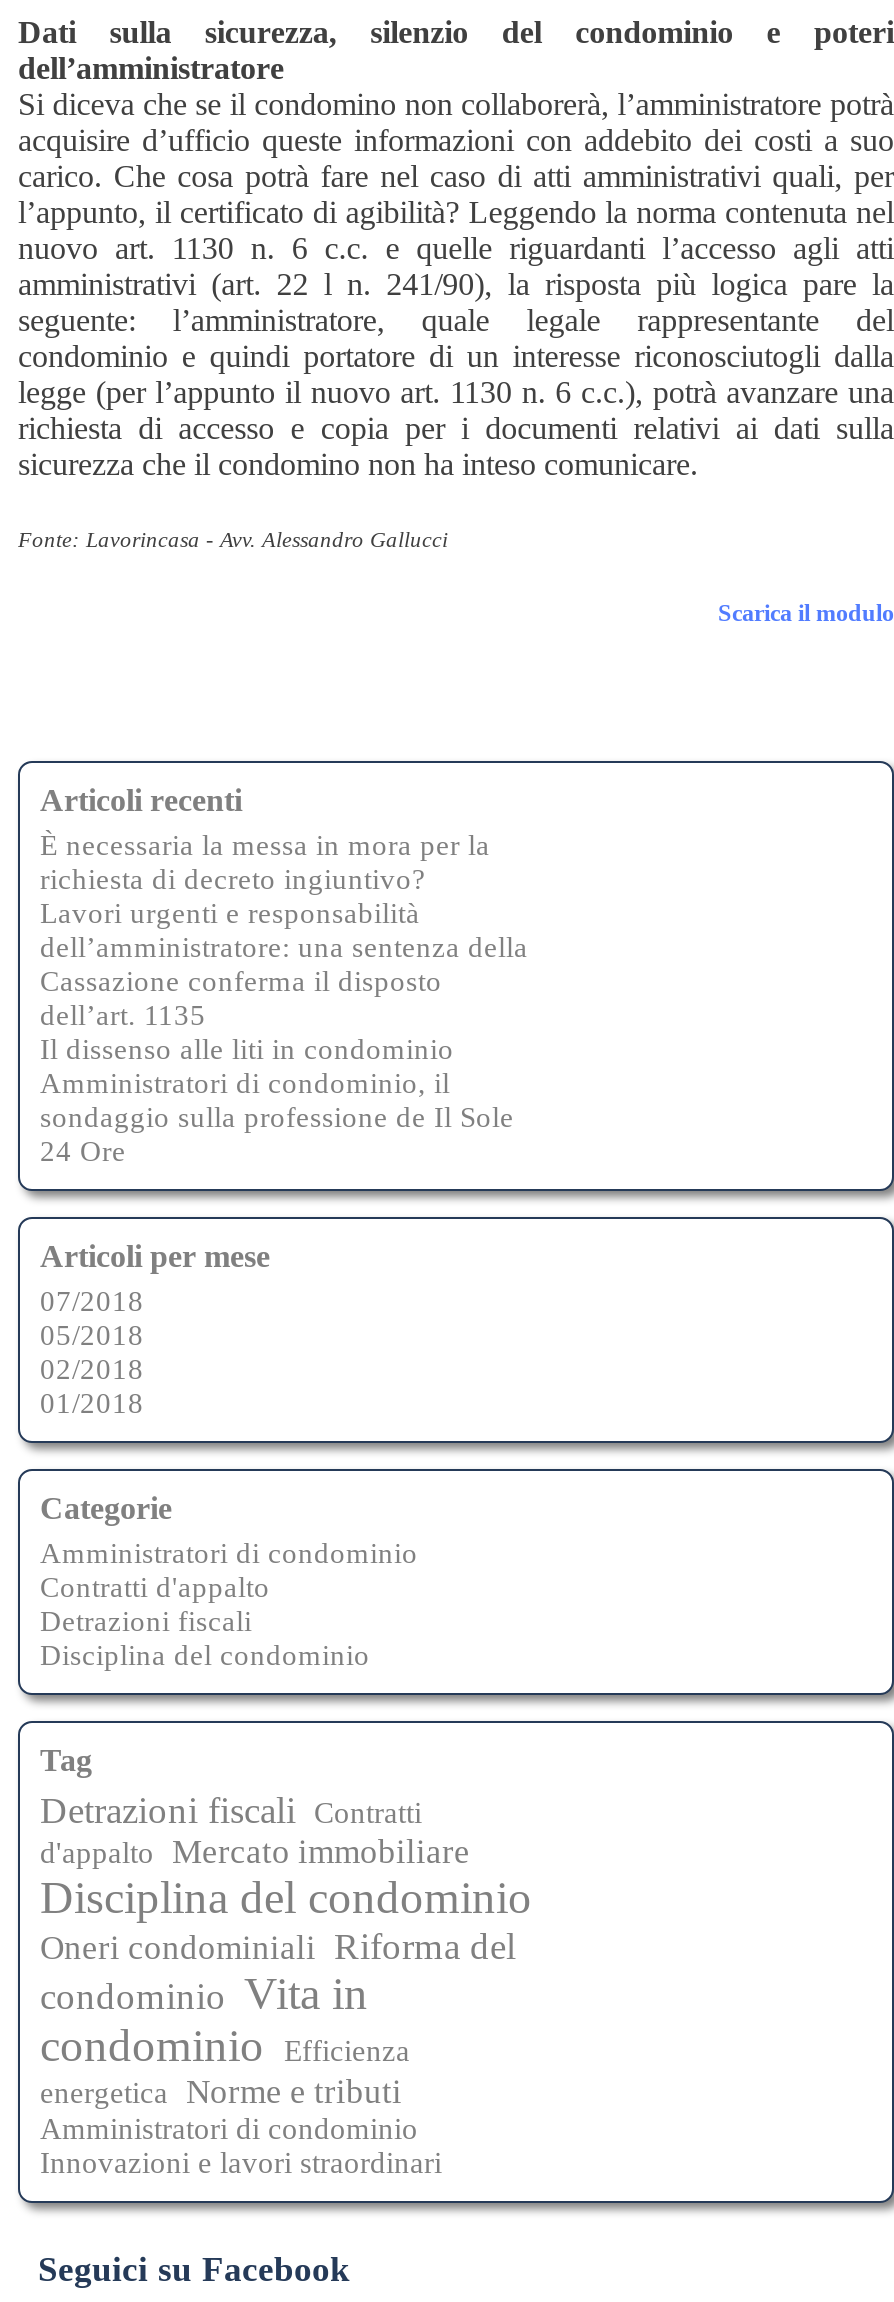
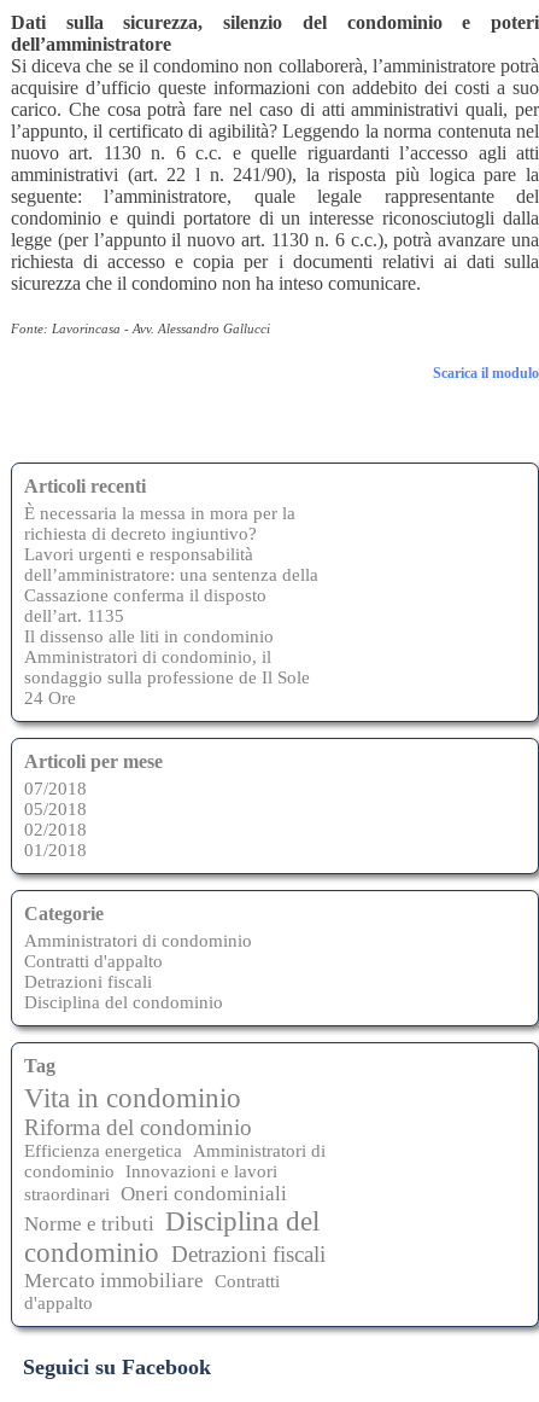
- Detrazioni fiscali Contratti
- d'appalto Mercato immobiliare
- Disciplina del condominio
- Oneri condominiali Riforma del
- condominio Vita in
- condominio
- Efficienza
- energetica Norme e tributi
- Amministratori di condominio
- Innovazioni e lavori straordinari
+ Vita in condominio
+ Riforma del condominio
+ Efficienza energetica Amministratori di
+ condominio Innovazioni e lavori
+ straordinari Oneri condominiali
+ Norme e tributi Disciplina del
+ condominio Detrazioni fiscali
+ Mercato immobiliare Contratti
+ d'appalto
